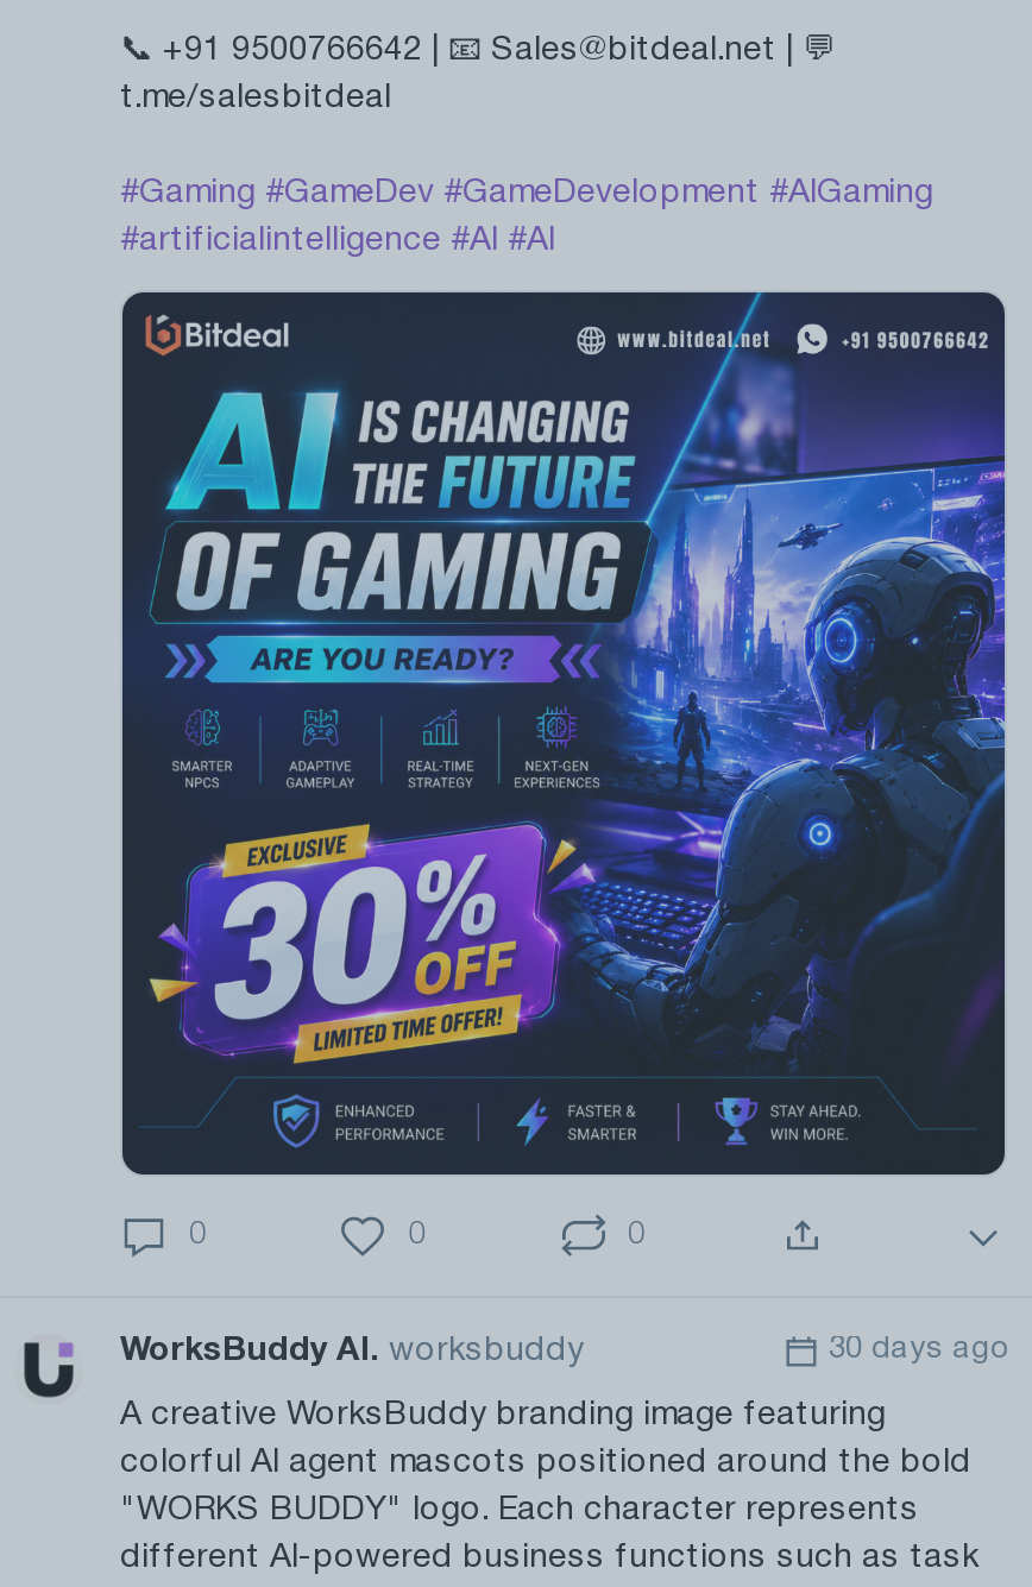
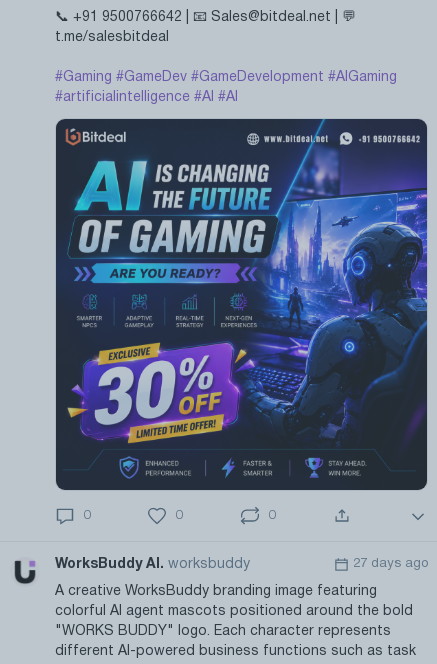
- 30 days ago
+ 27 days ago
